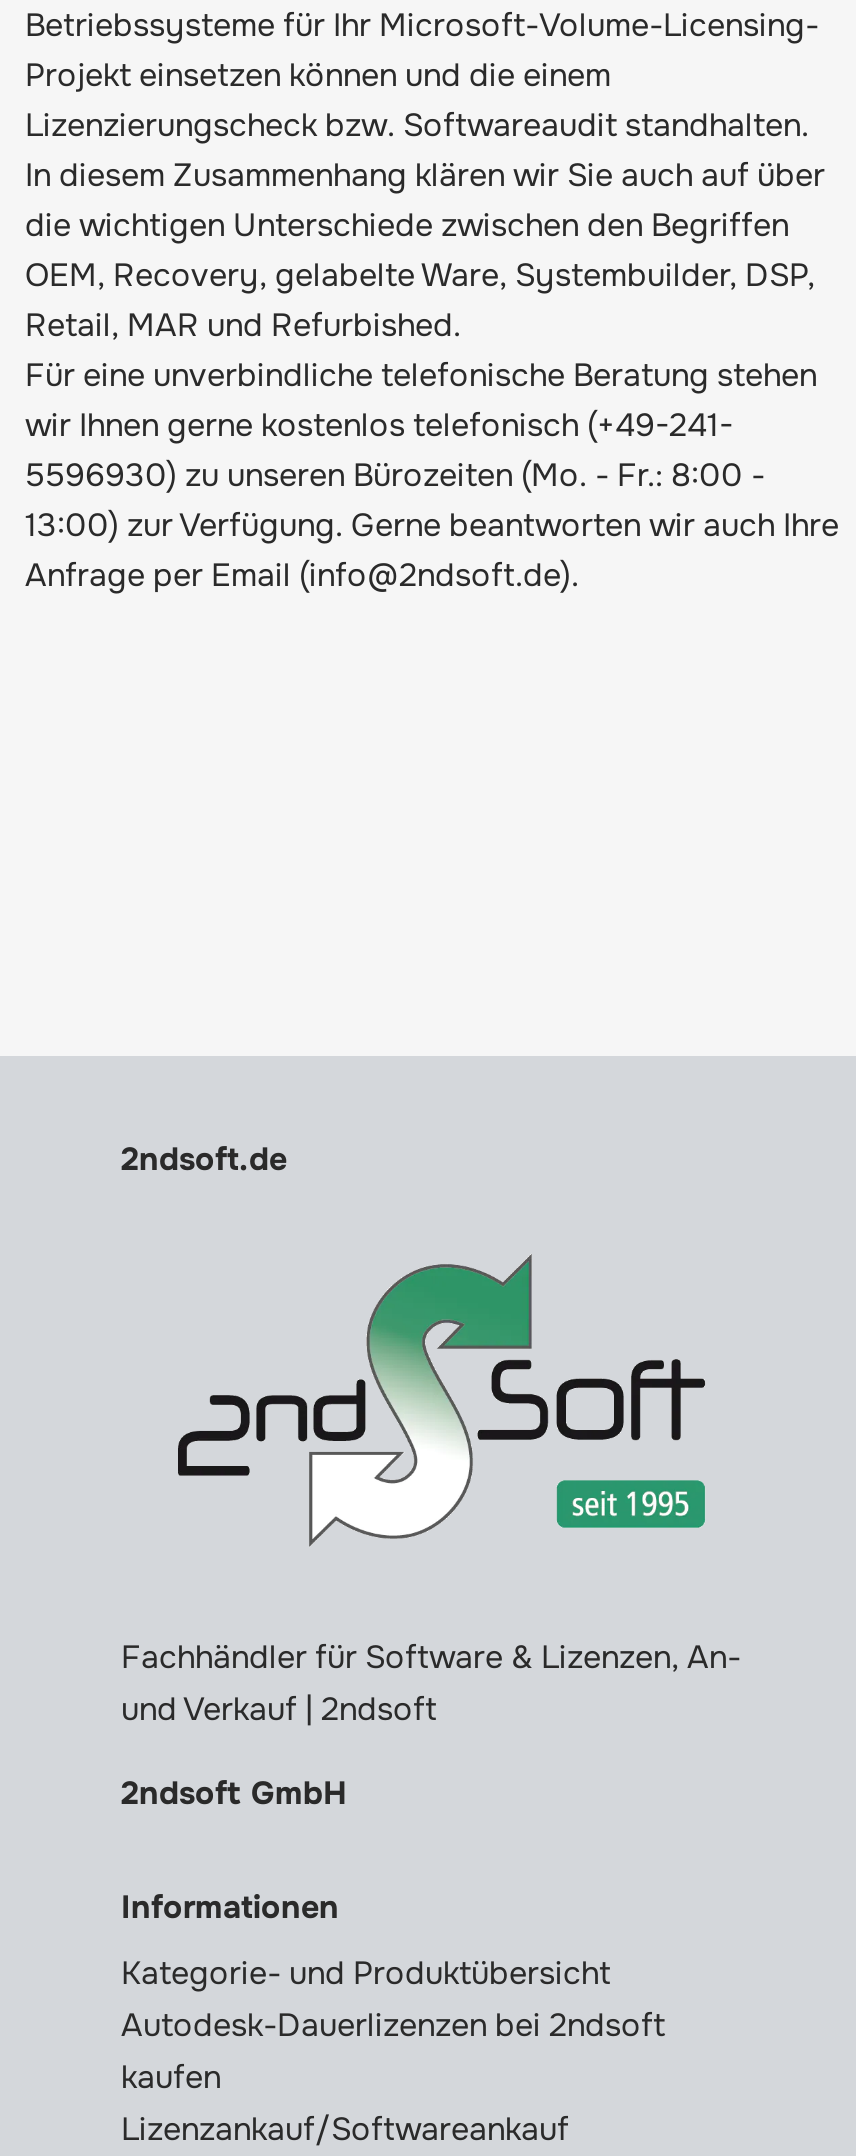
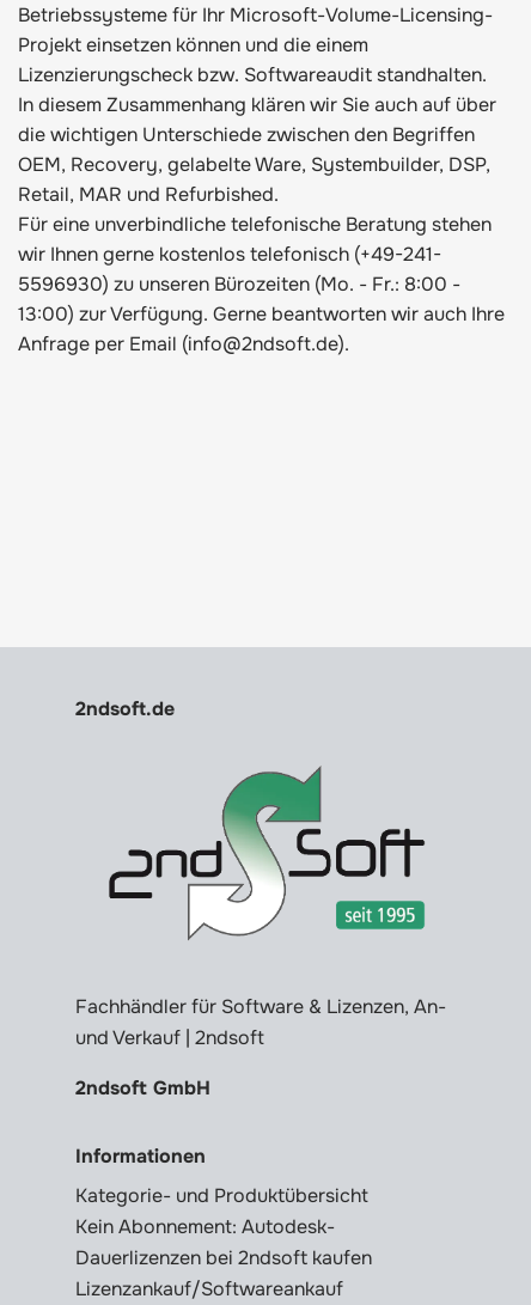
- Autodesk-Dauerlizenzen bei 2ndsoft
- kaufen
+ Kein Abonnement: Autodesk-
+ Dauerlizenzen bei 2ndsoft kaufen
